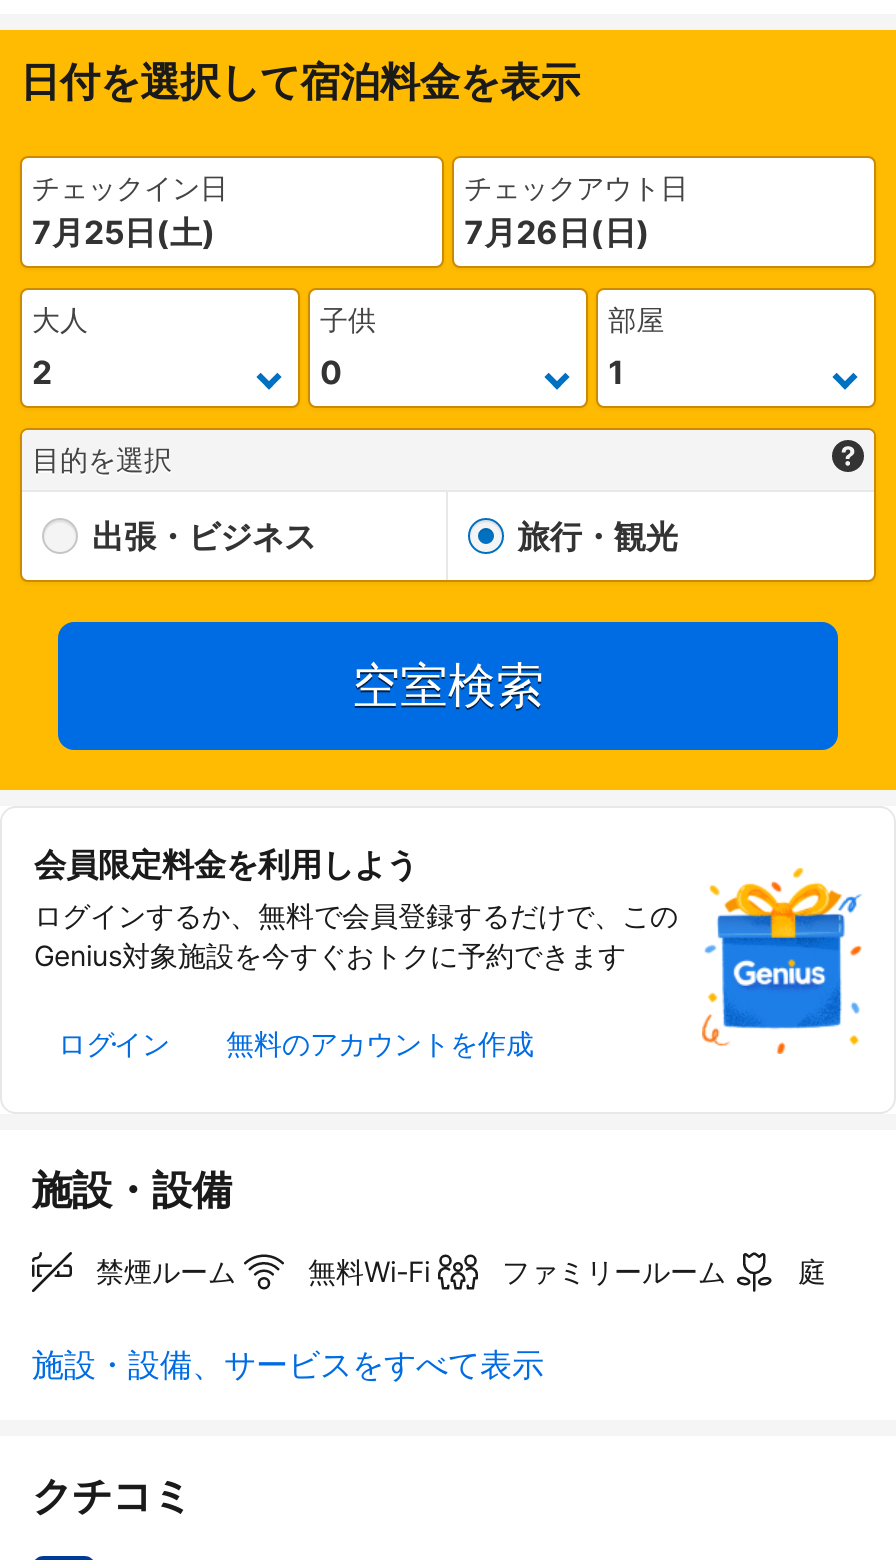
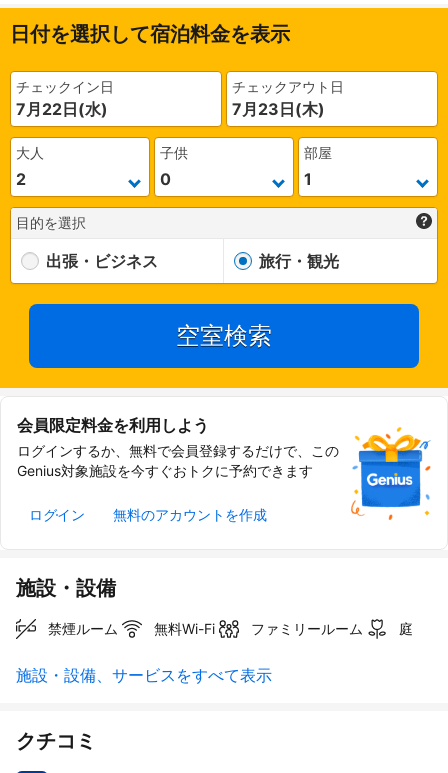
- 7月25日(土)
+ 7月22日(水)

- 7月26日(日)
+ 7月23日(木)
